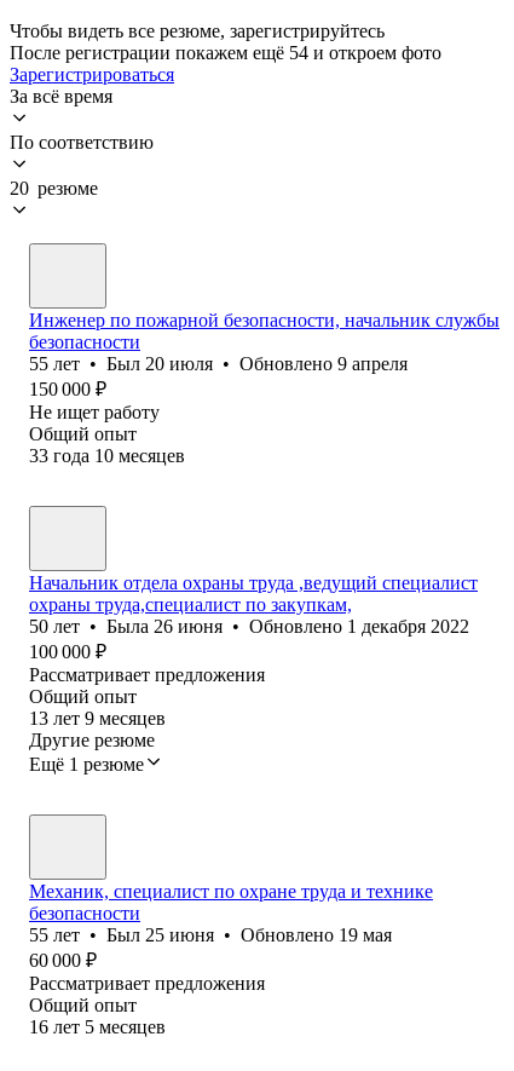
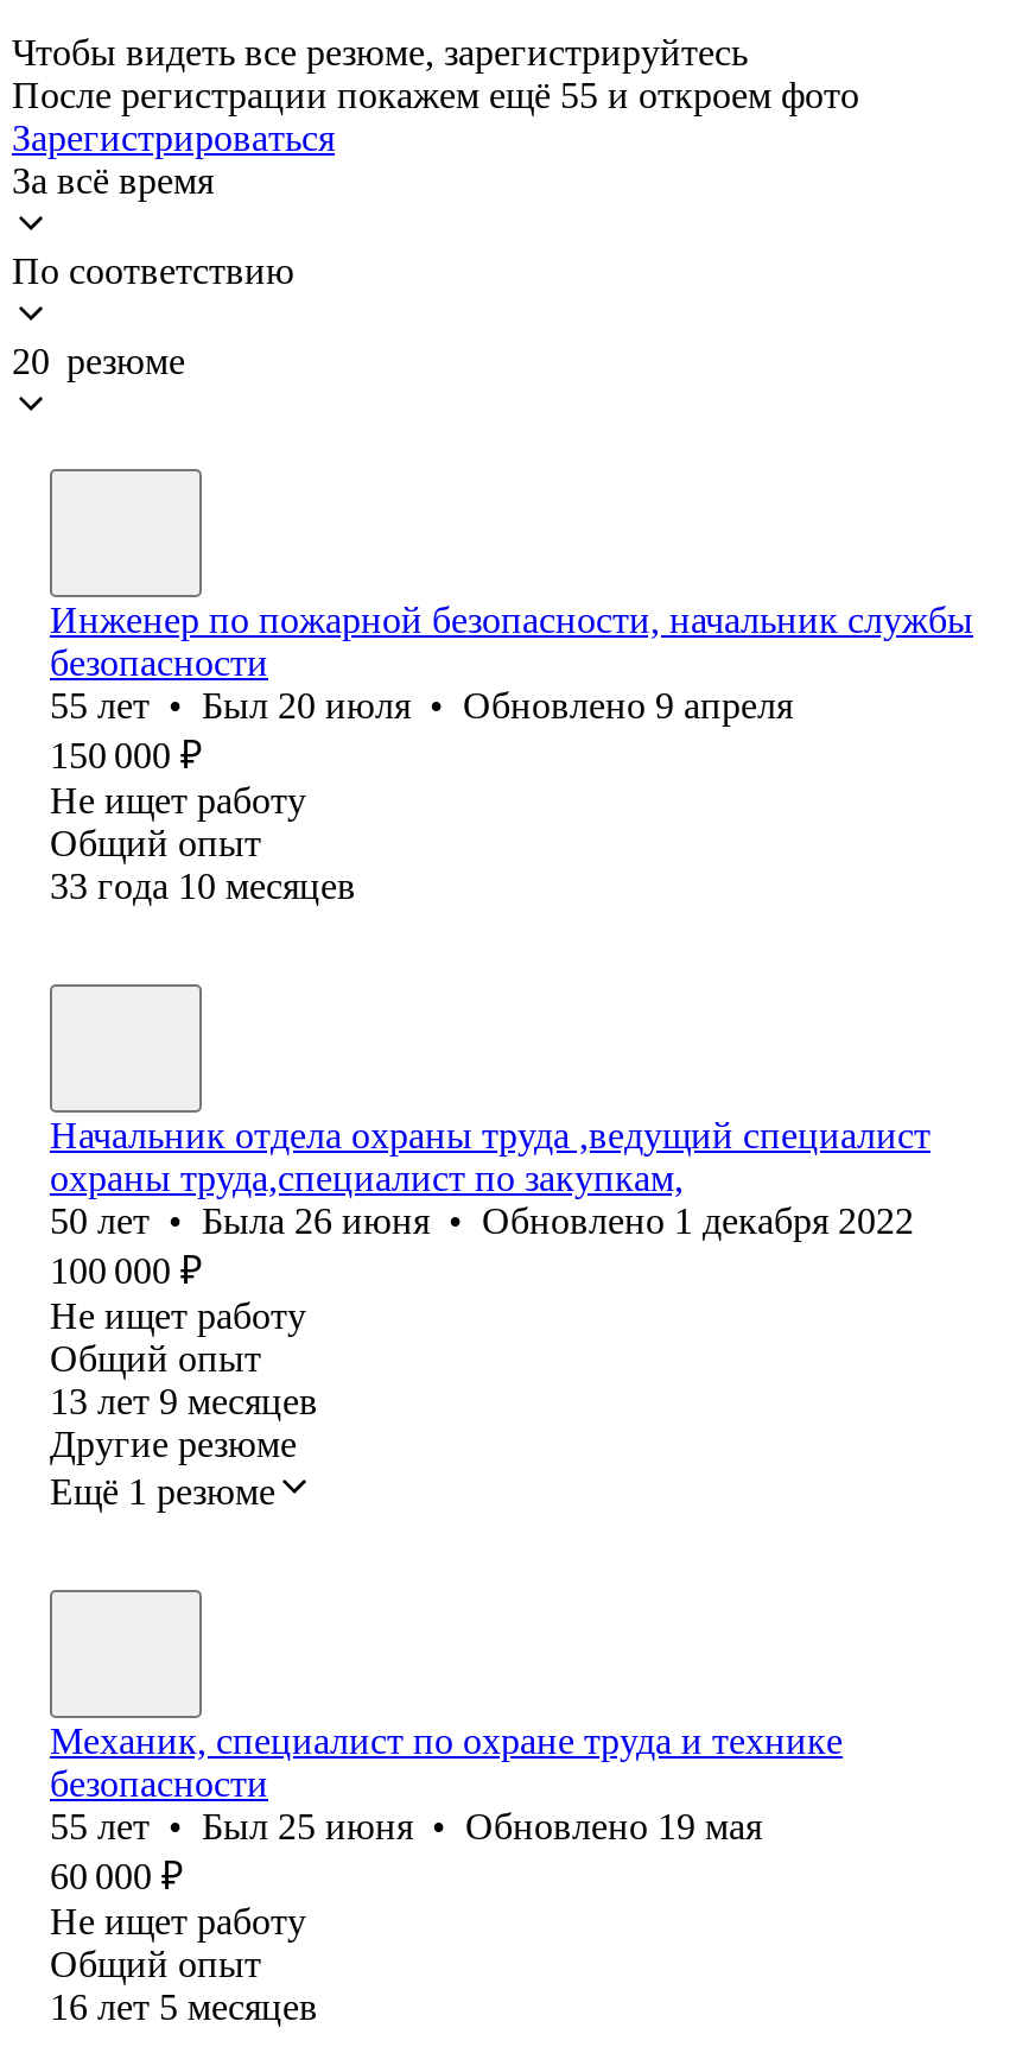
- После регистрации покажем ещё 54 и откроем фото
+ После регистрации покажем ещё 55 и откроем фото

- Рассматривает предложения
+ Не ищет работу

- Рассматривает предложения
+ Не ищет работу
